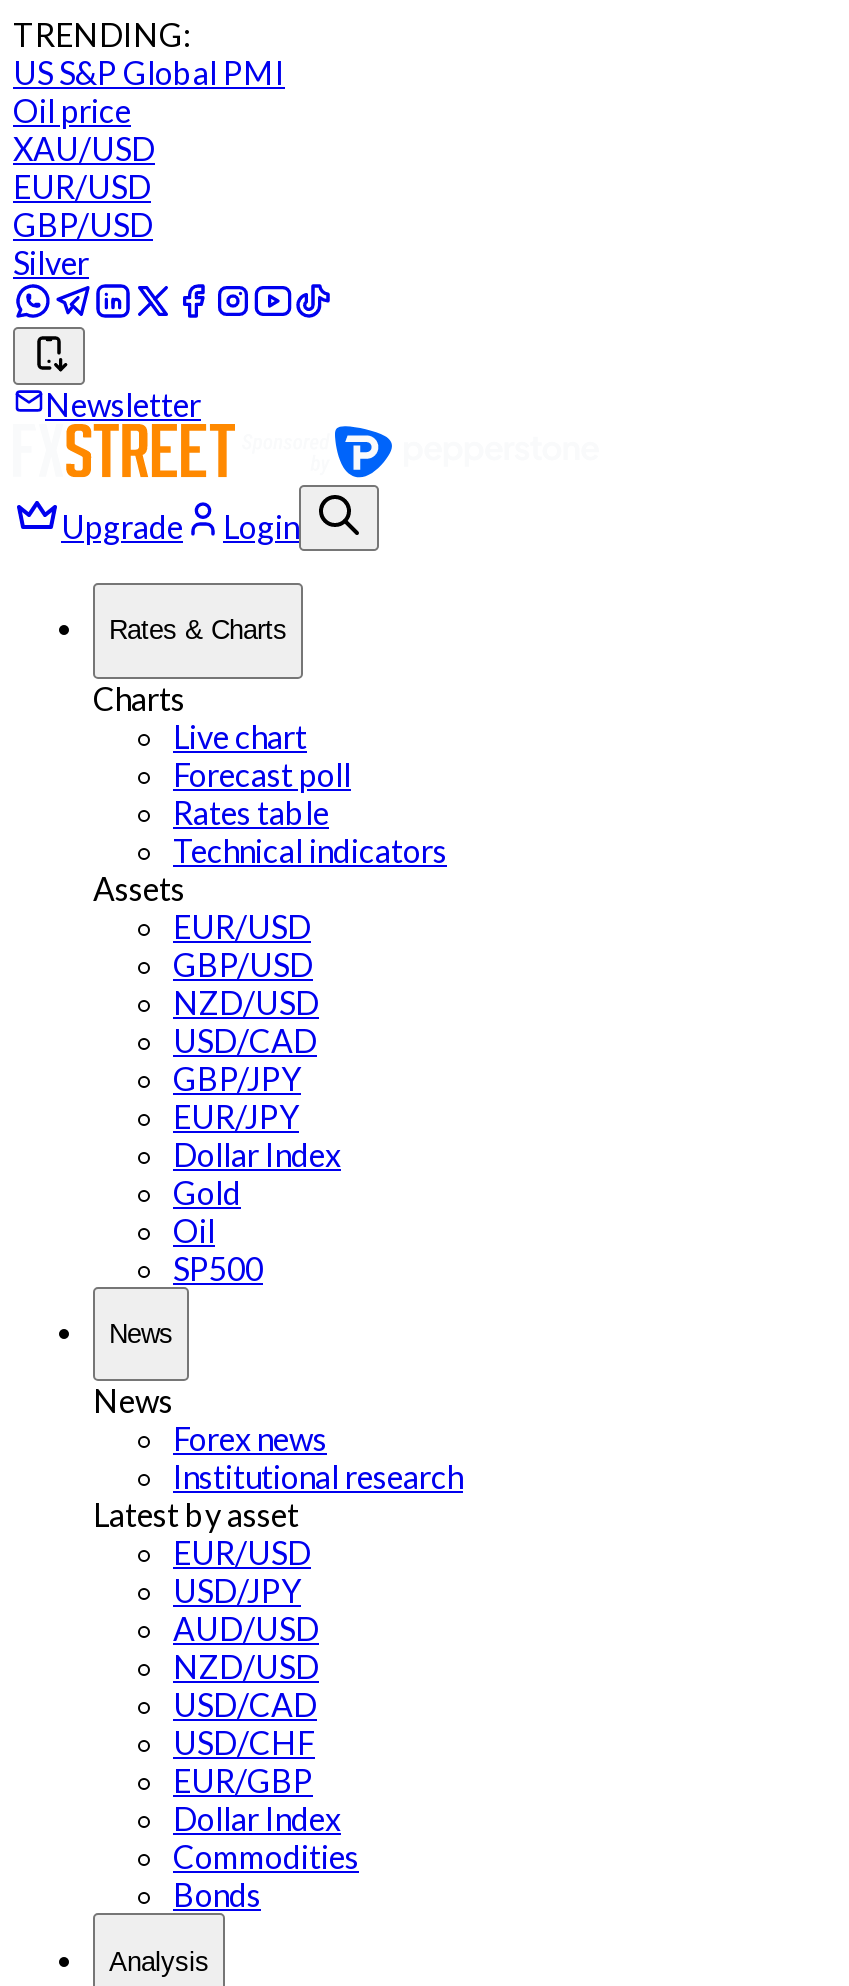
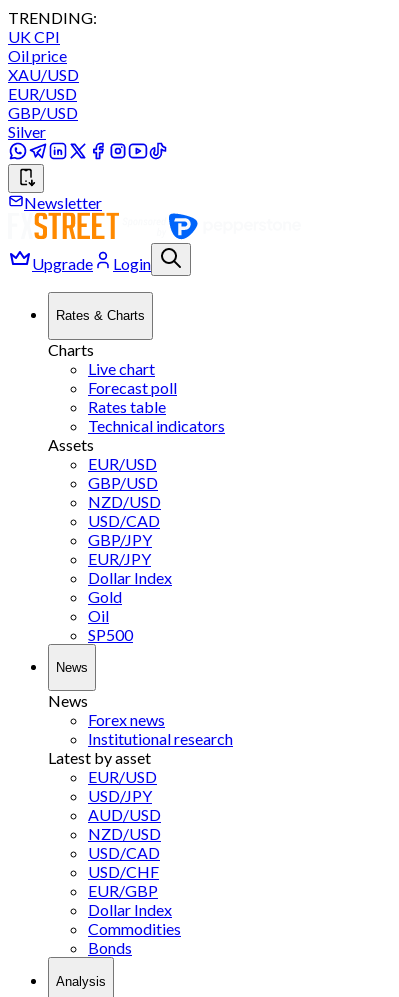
- US S&P Global PMI
+ UK CPI
